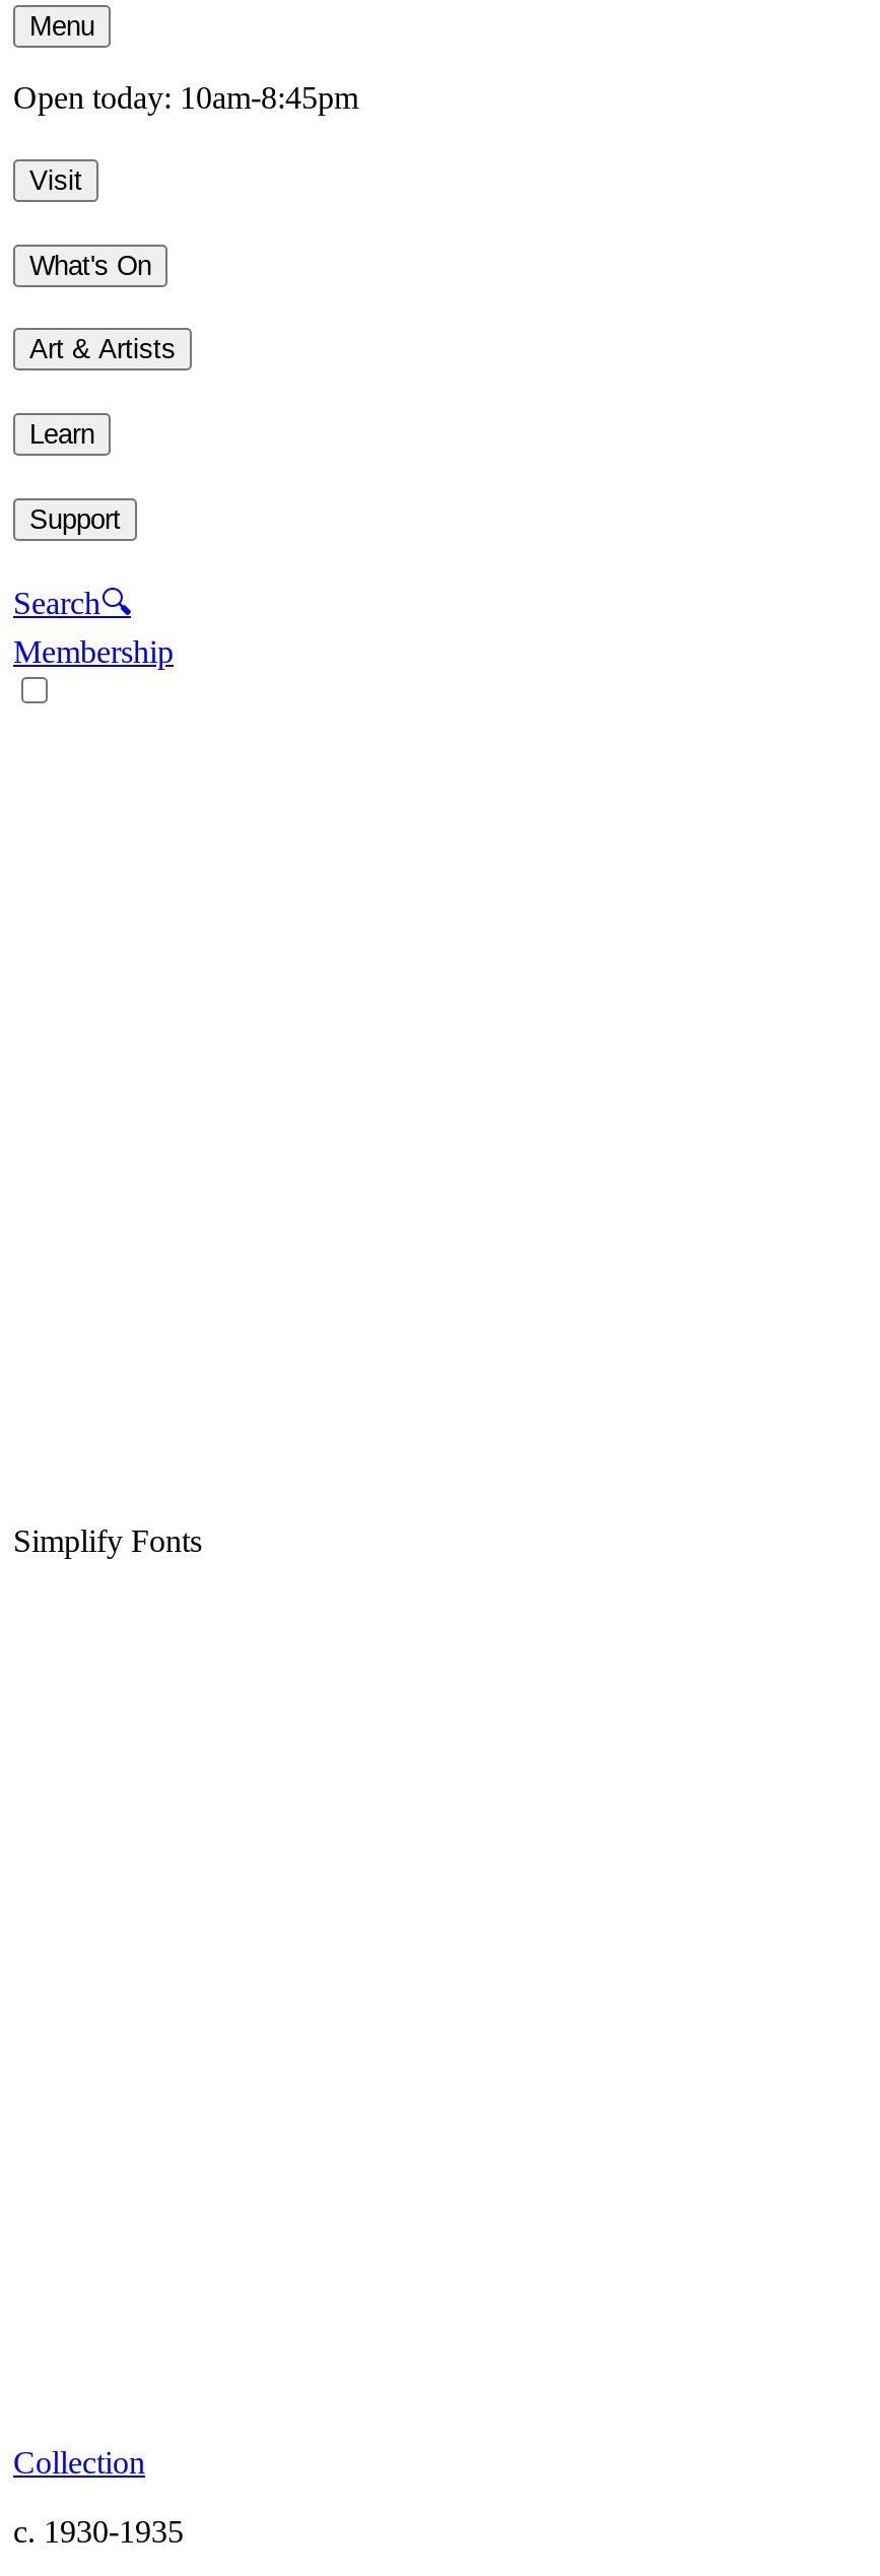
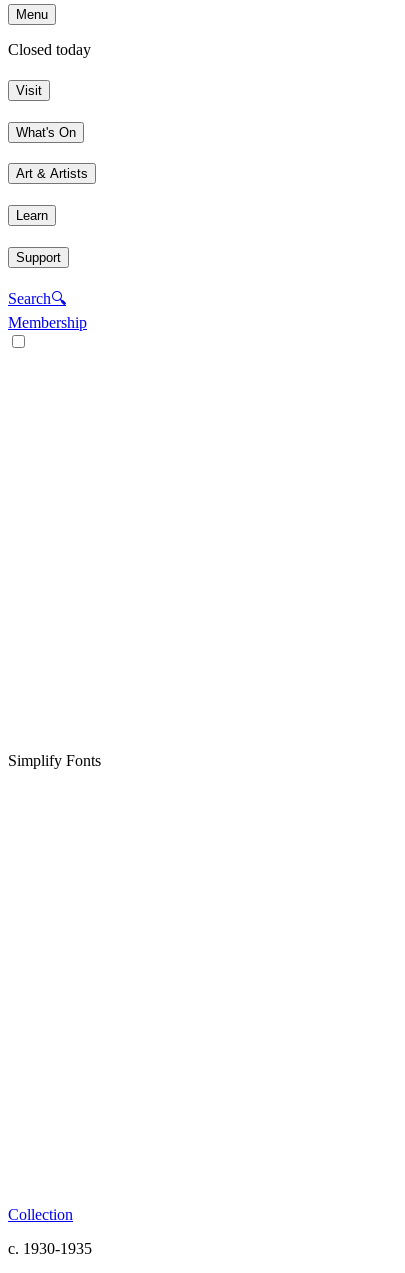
- Open today: 10am-8:45pm
+ Closed today
